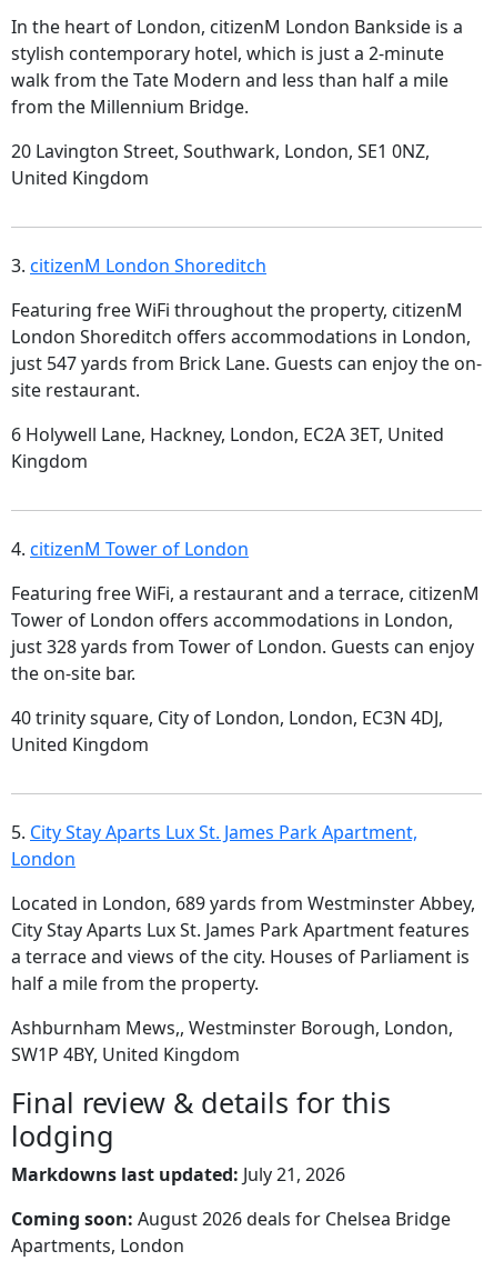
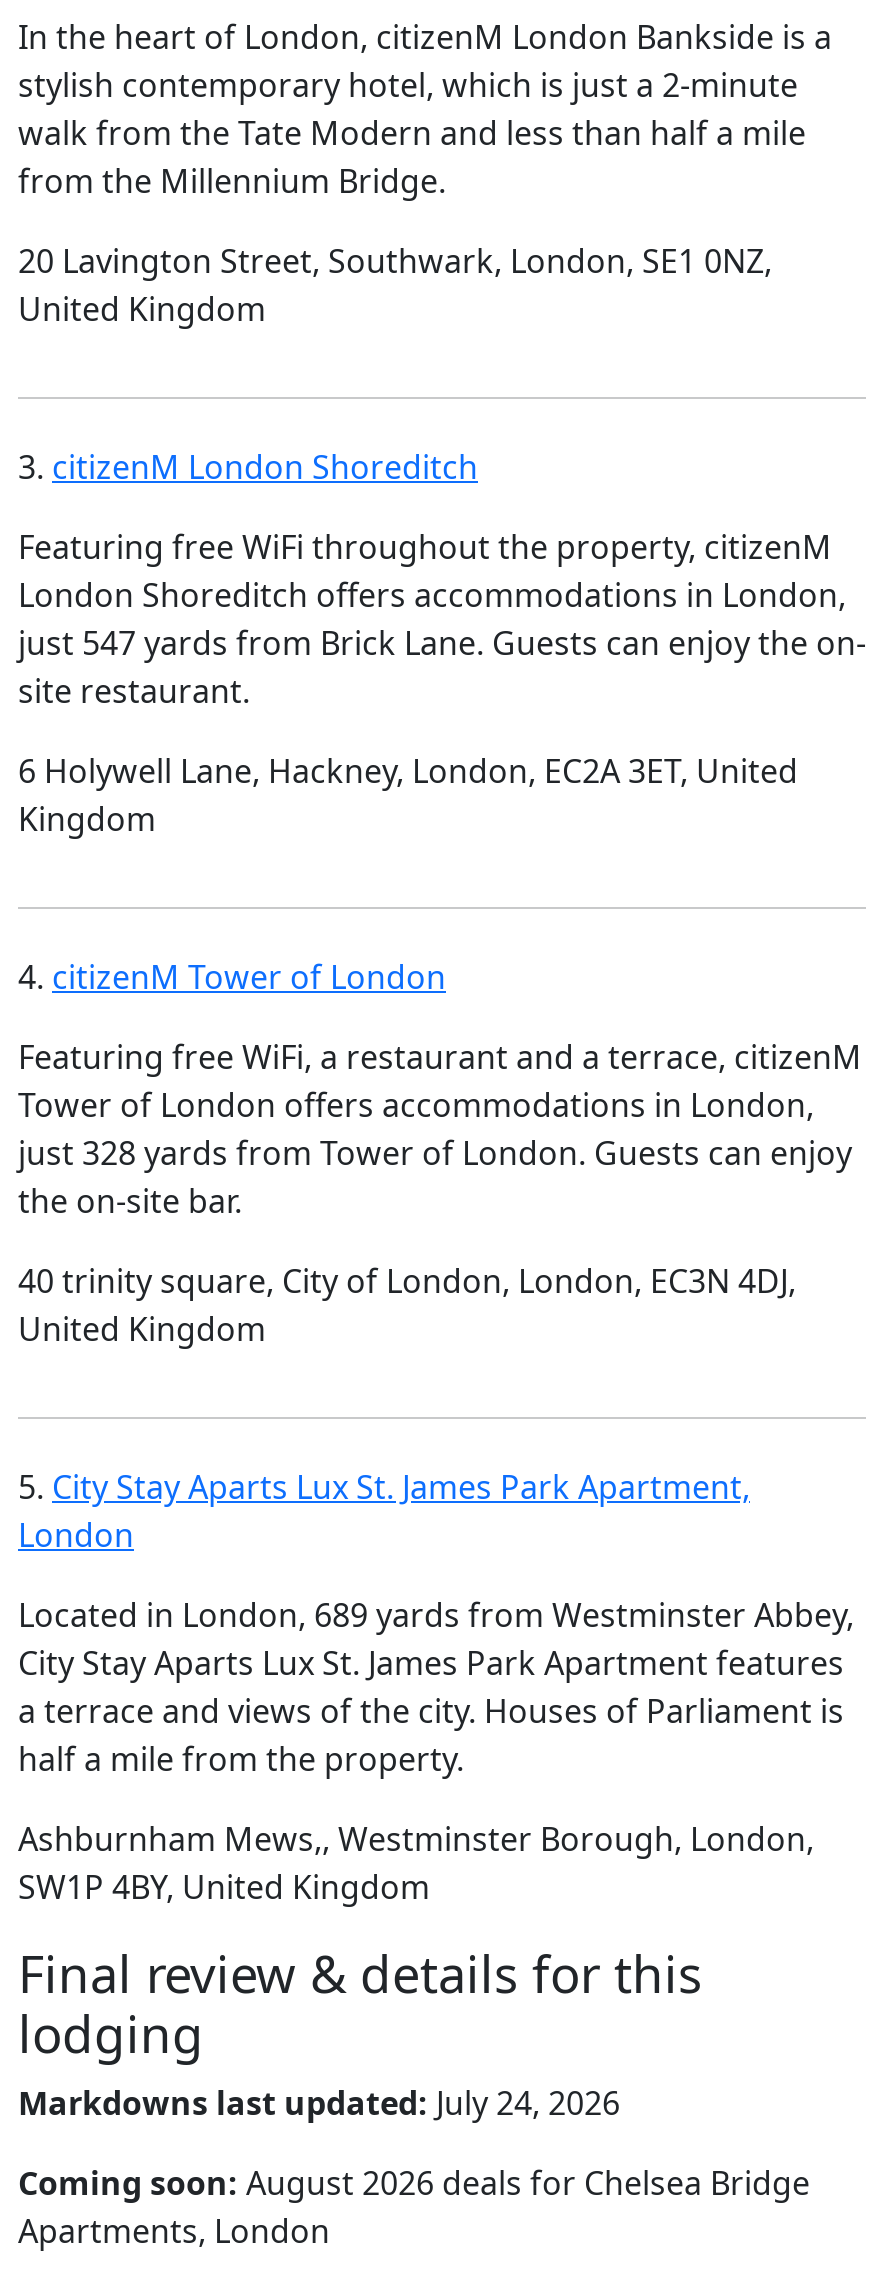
- Markdowns last updated: July 21, 2026
+ Markdowns last updated: July 24, 2026
